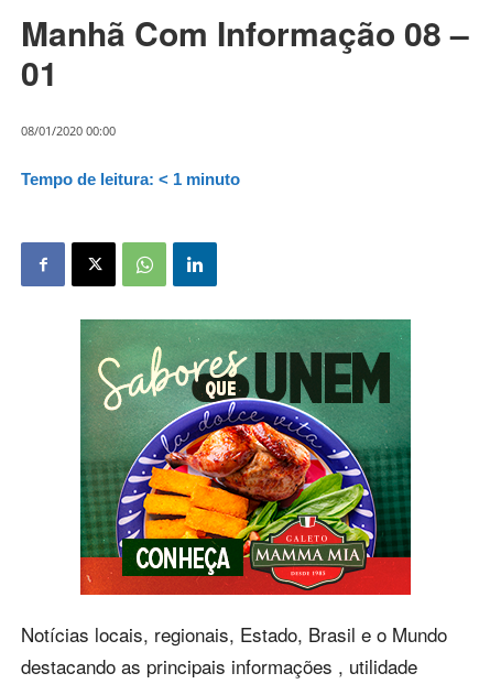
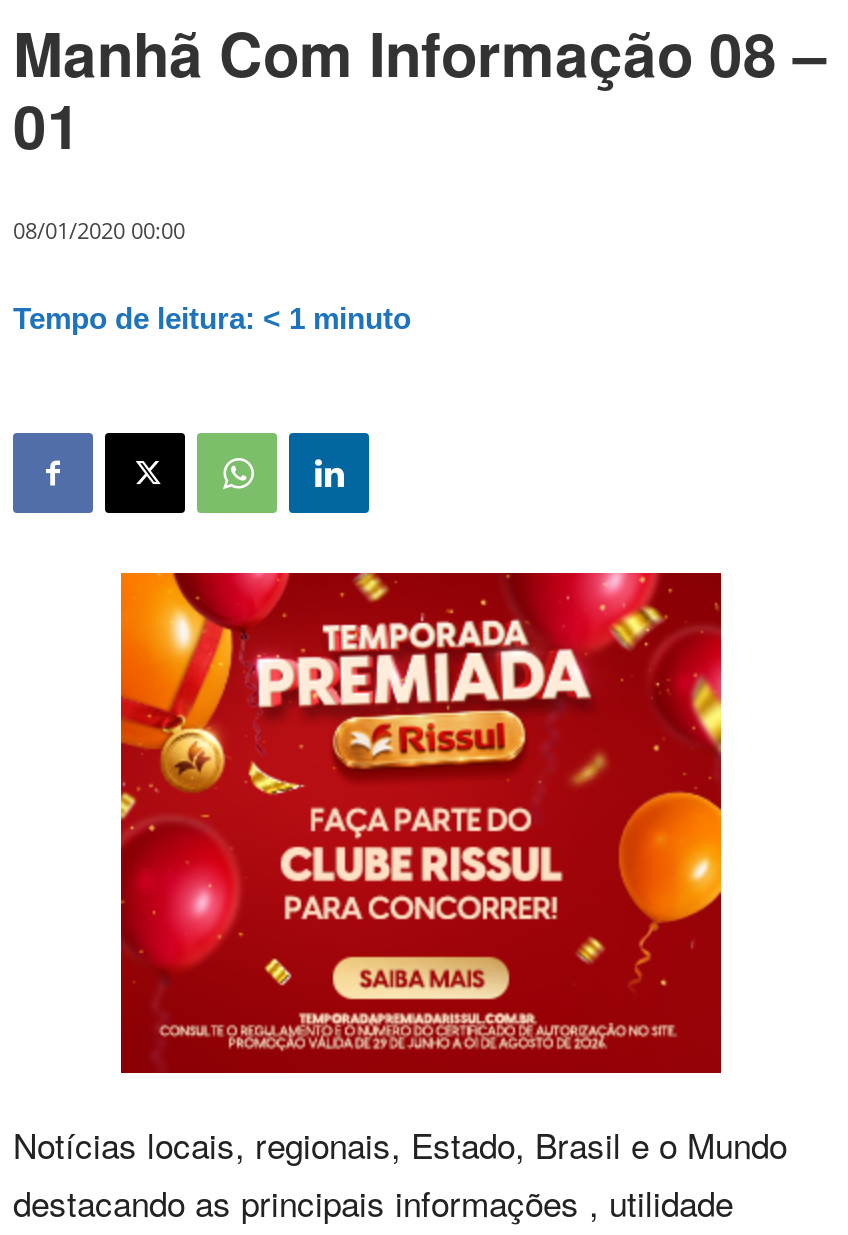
- [image]
+ [image]
